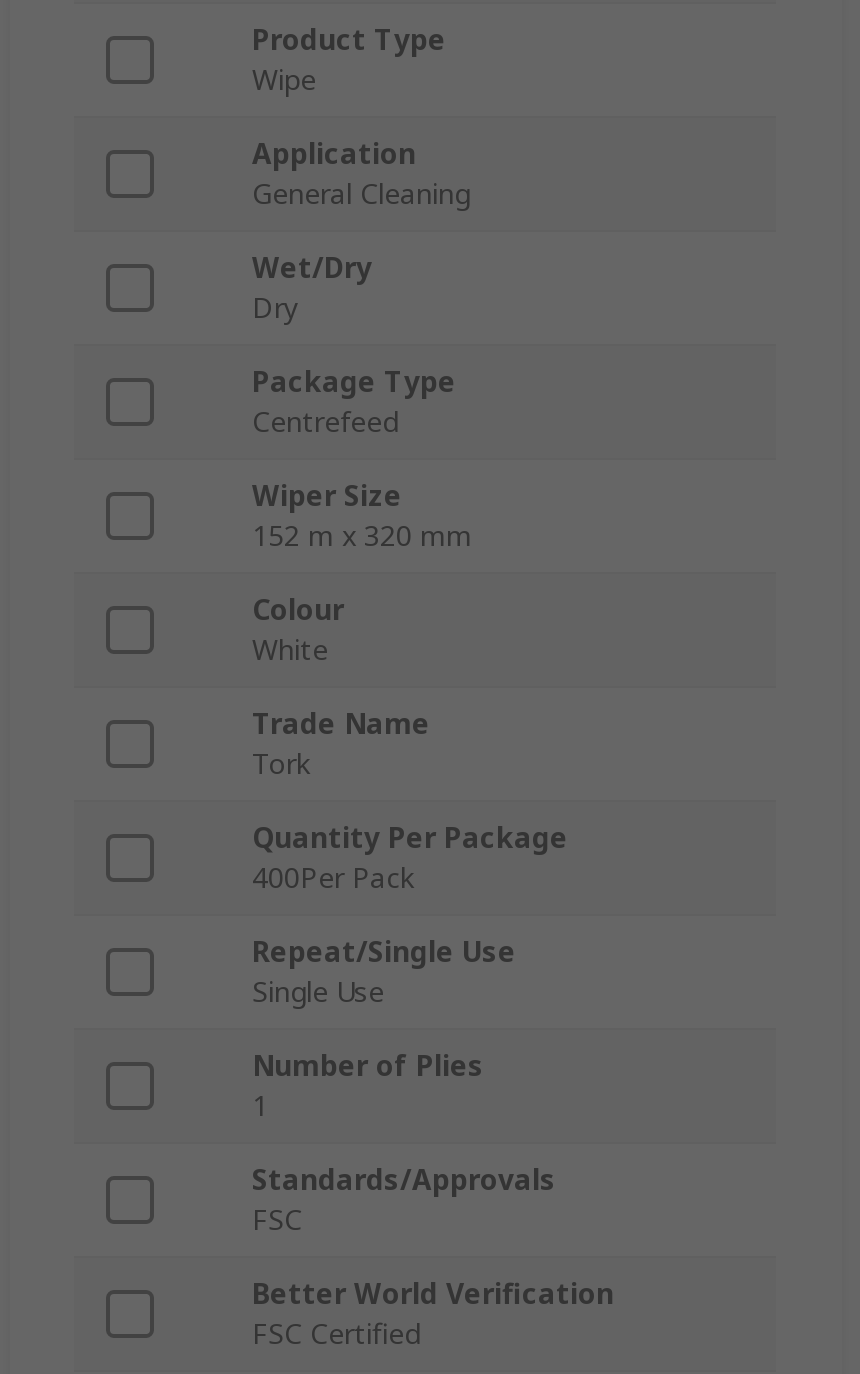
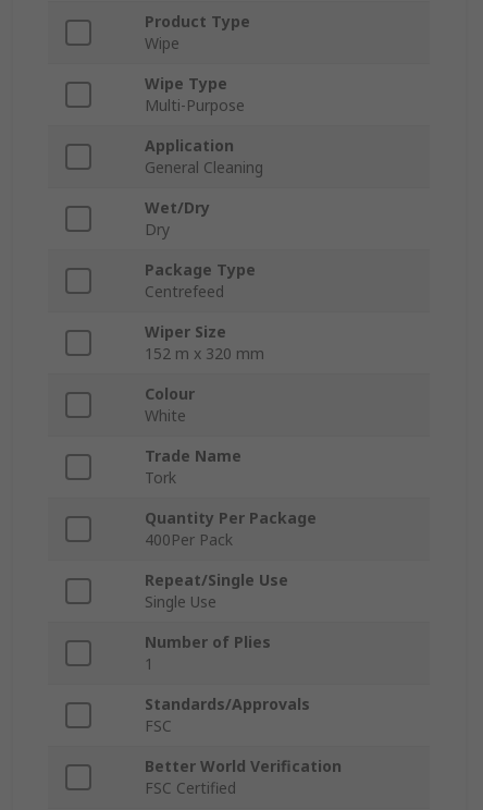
+ Wipe Type
+ Multi-Purpose
